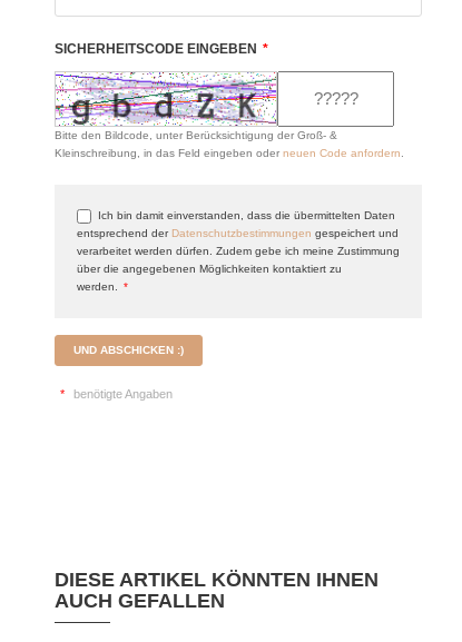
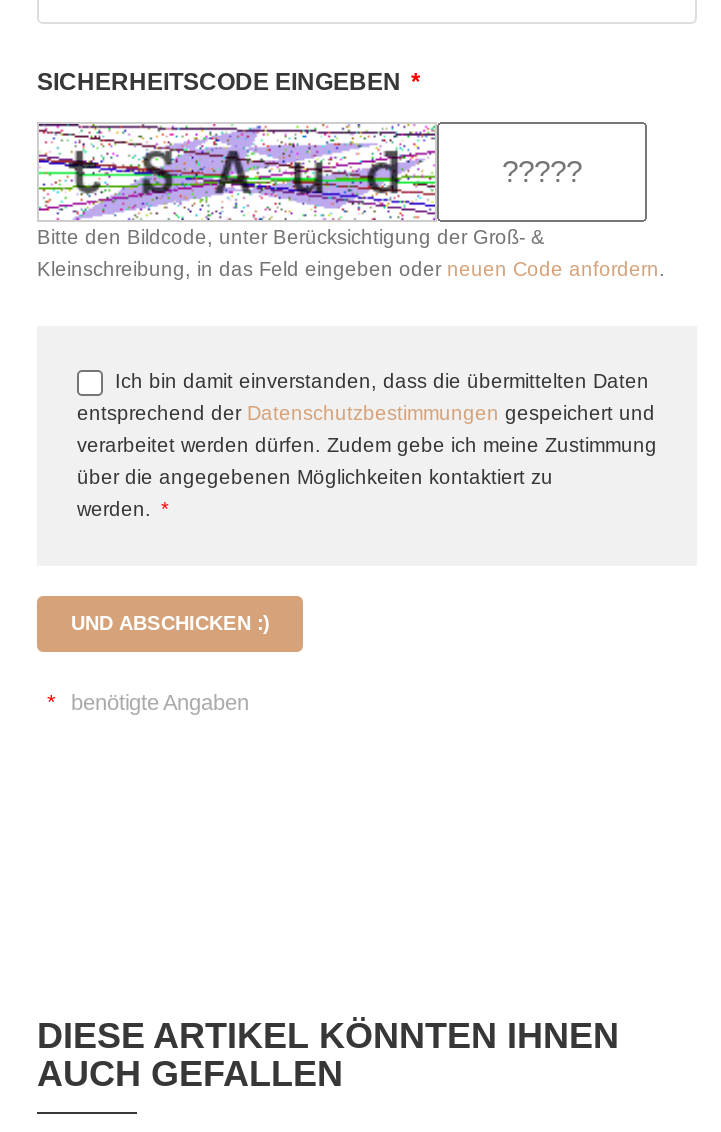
- [image]
+ [image]
